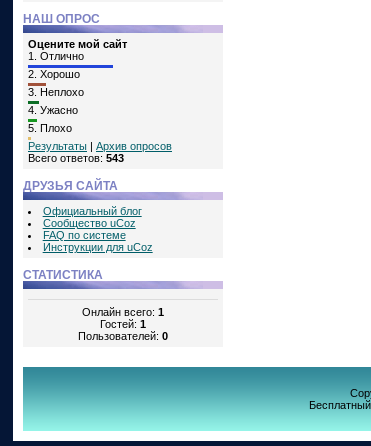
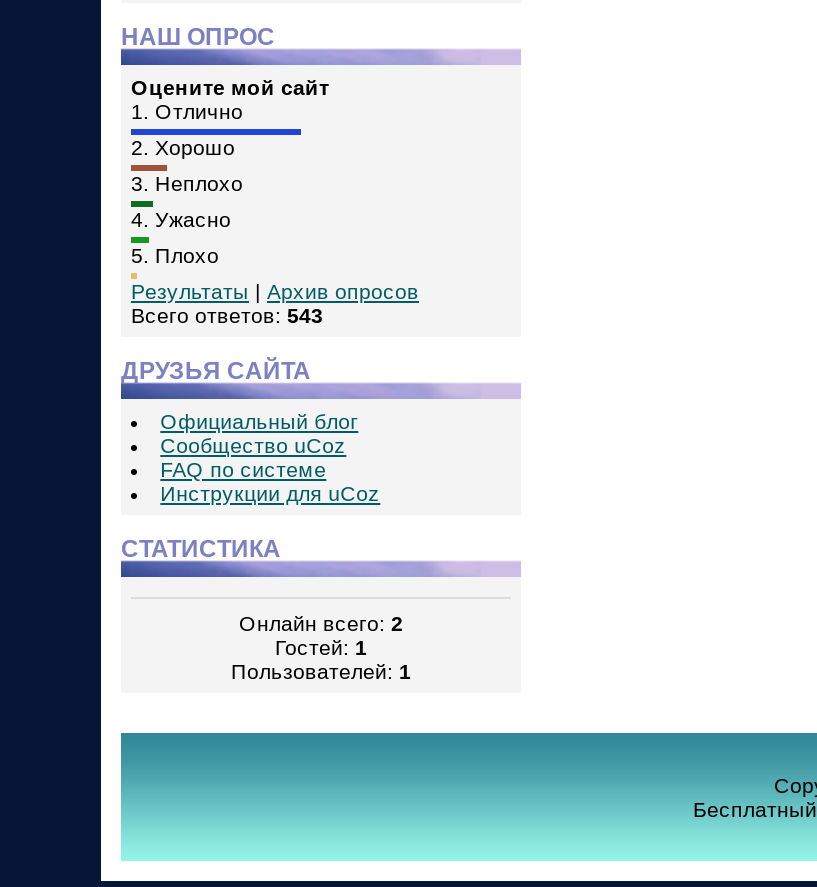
- Онлайн всего: 1
+ Онлайн всего: 2

- Пользователей: 0
+ Пользователей: 1
